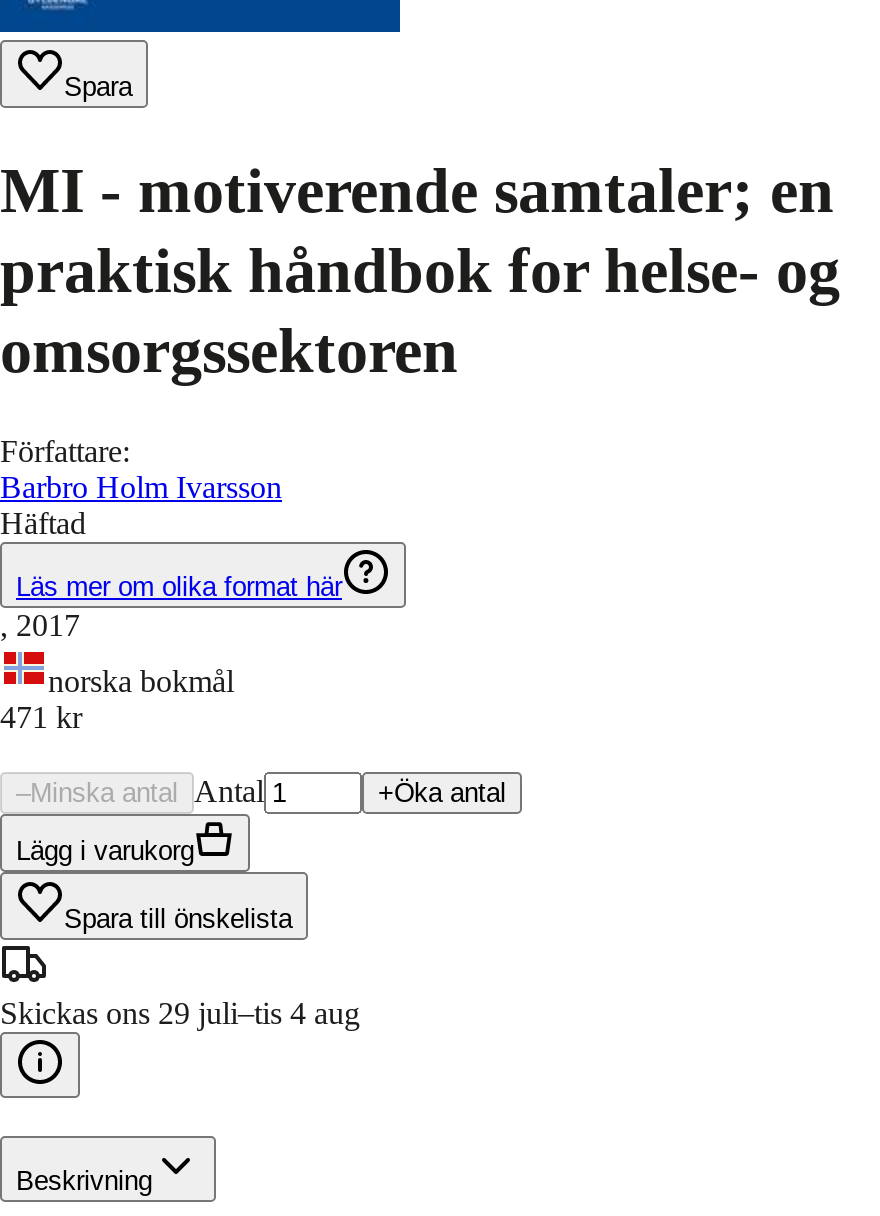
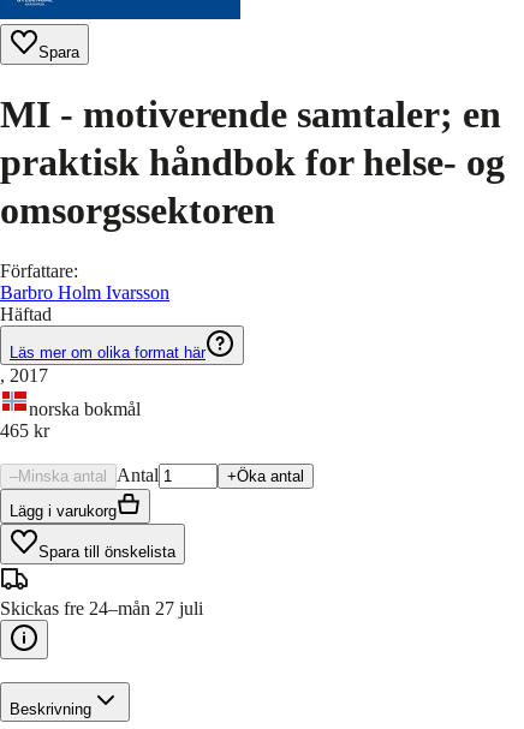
- 471 kr
+ 465 kr

- Skickas ons 29 juli–tis 4 aug
+ Skickas fre 24–mån 27 juli
